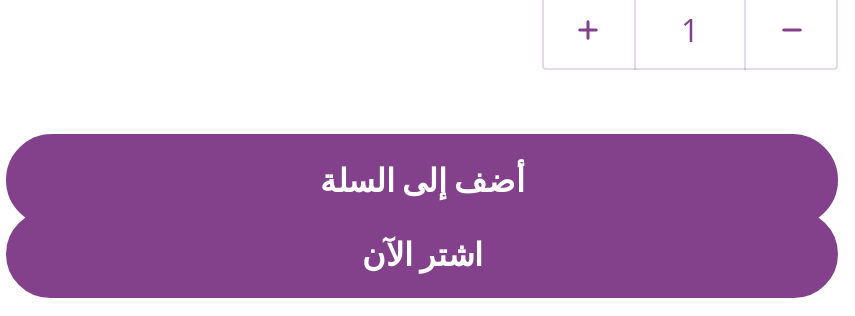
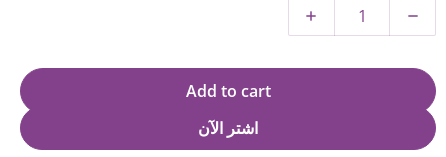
- أضف إلى السلة
+ Add to cart
